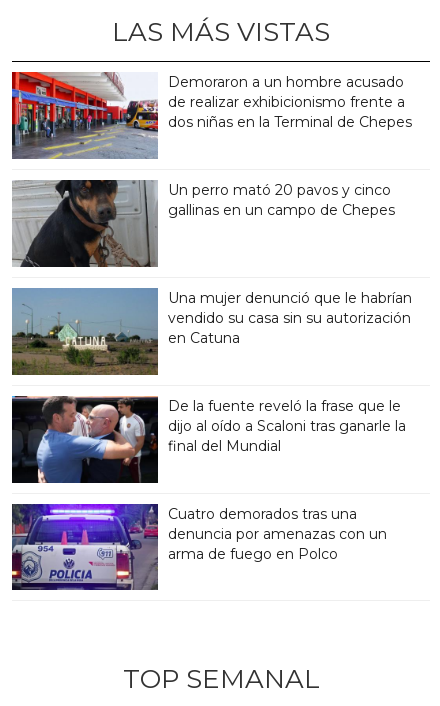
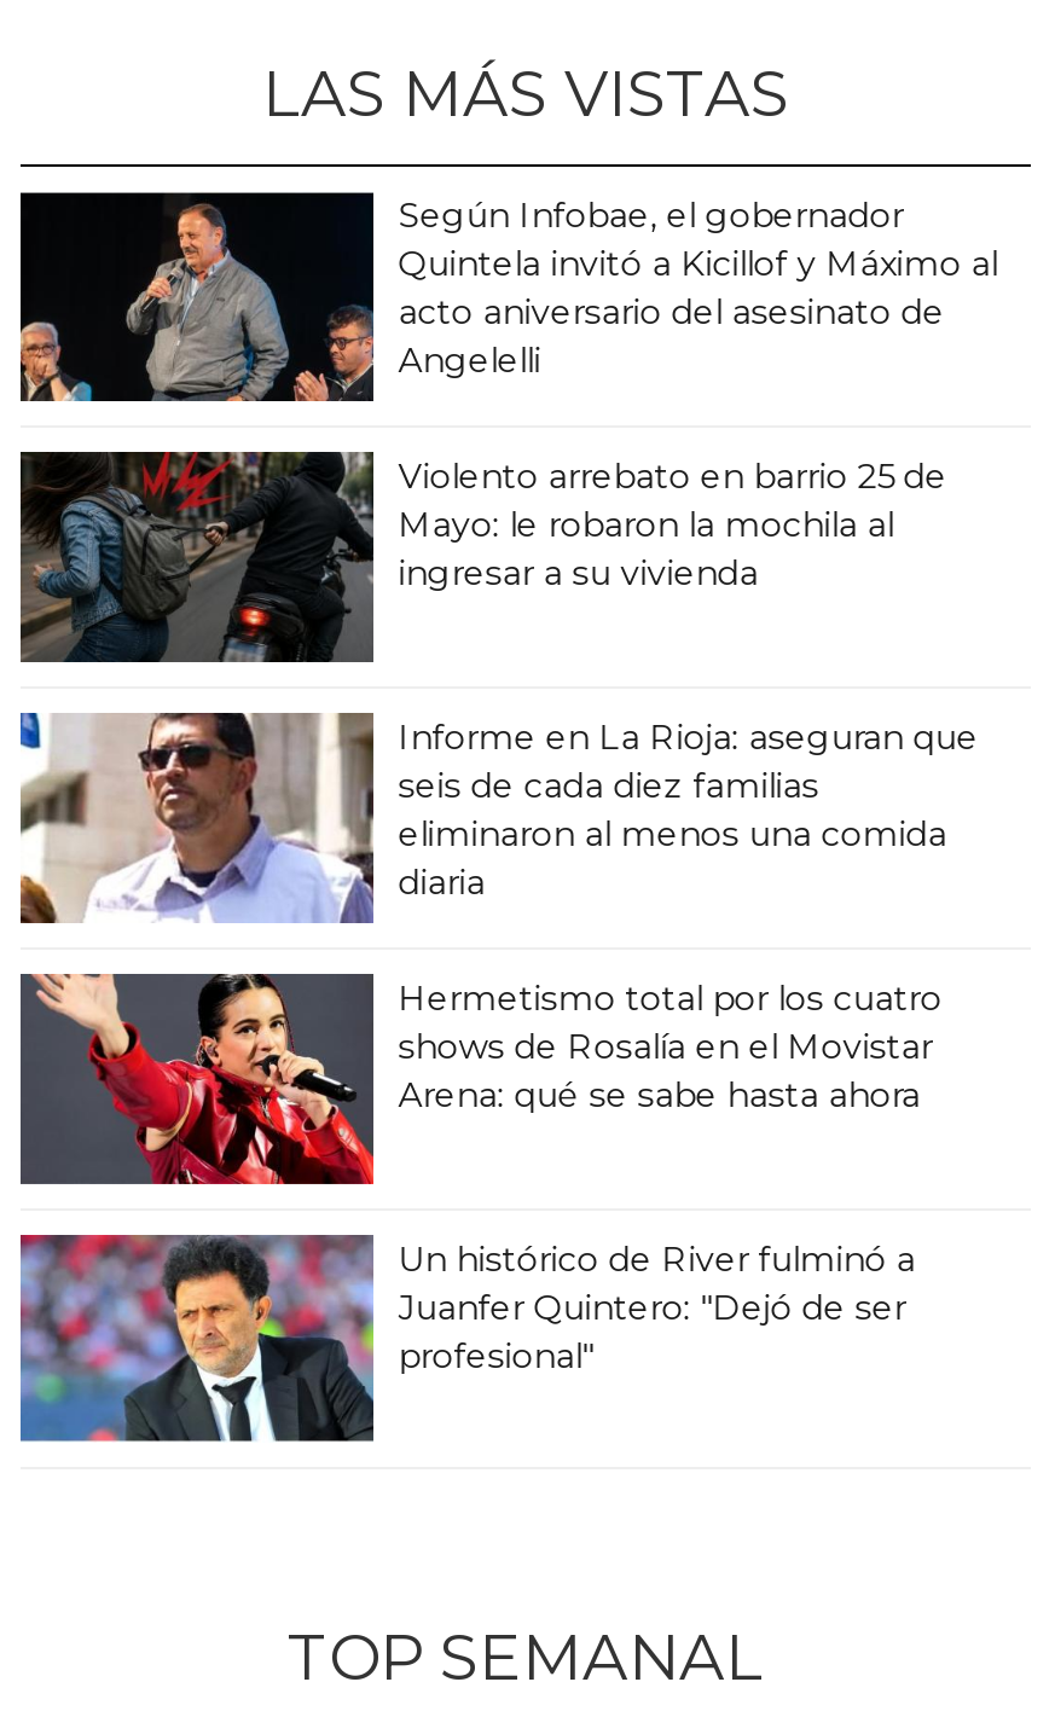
- [image]
- Demoraron a un hombre acusado
- de realizar exhibicionismo frente a
- dos niñas en la Terminal de Chepes
+ [image]
+ Según Infobae, el gobernador
+ Quintela invitó a Kicillof y Máximo al
+ acto aniversario del asesinato de
+ Angelelli

- [image]
- Un perro mató 20 pavos y cinco
- gallinas en un campo de Chepes
+ [image]
+ Violento arrebato en barrio 25 de
+ Mayo: le robaron la mochila al
+ ingresar a su vivienda

- [image]
- Una mujer denunció que le habrían
- vendido su casa sin su autorización
- en Catuna
+ [image]
+ Informe en La Rioja: aseguran que
+ seis de cada diez familias
+ eliminaron al menos una comida
+ diaria

- [image]
- De la fuente reveló la frase que le
- dijo al oído a Scaloni tras ganarle la
- final del Mundial
+ [image]
+ Hermetismo total por los cuatro
+ shows de Rosalía en el Movistar
+ Arena: qué se sabe hasta ahora

- [image]
- Cuatro demorados tras una
- denuncia por amenazas con un
- arma de fuego en Polco
+ [image]
+ Un histórico de River fulminó a
+ Juanfer Quintero: "Dejó de ser
+ profesional"
